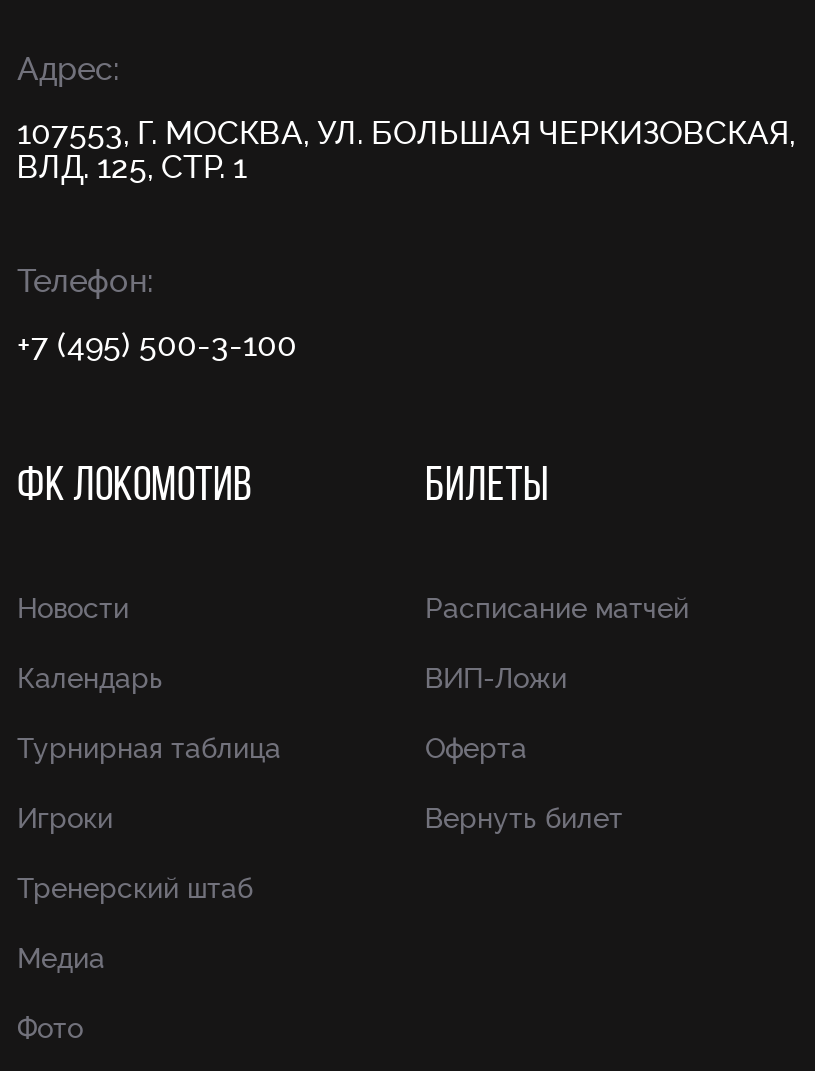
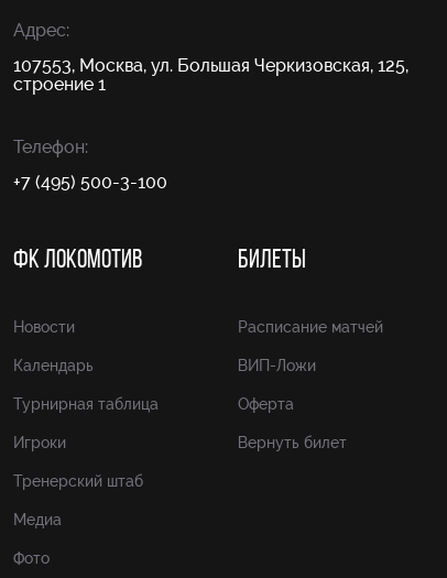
- 107553, Г. МОСКВА, УЛ. БОЛЬШАЯ ЧЕРКИЗОВСКАЯ,
- ВЛД. 125, СТР. 1
+ 107553, Москва, ул. Большая Черкизовская, 125,
+ строение 1
